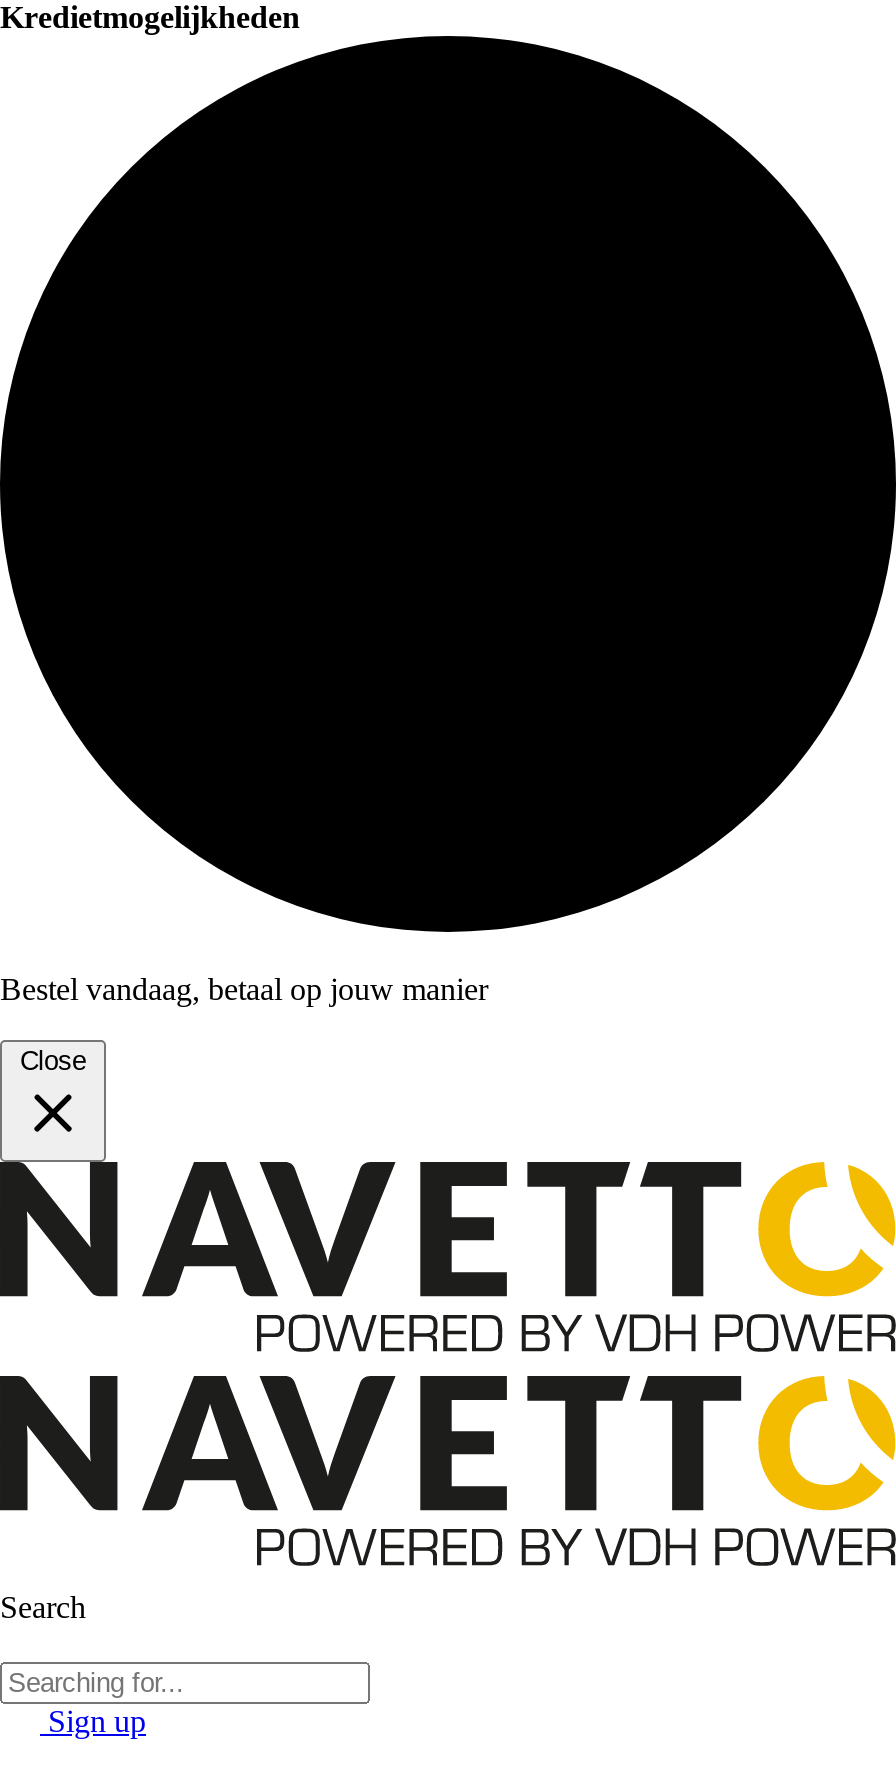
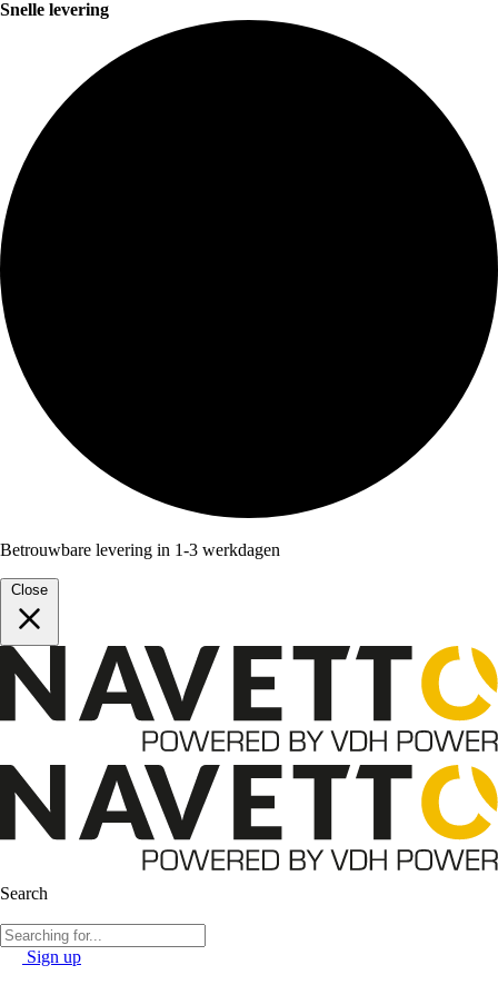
- Kredietmogelijkheden
+ Snelle levering

- Bestel vandaag, betaal op jouw manier
+ Betrouwbare levering in 1-3 werkdagen
